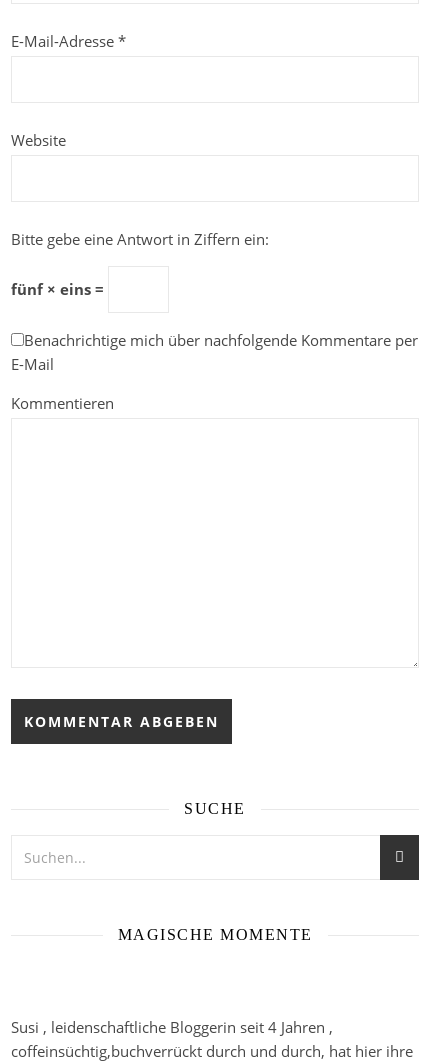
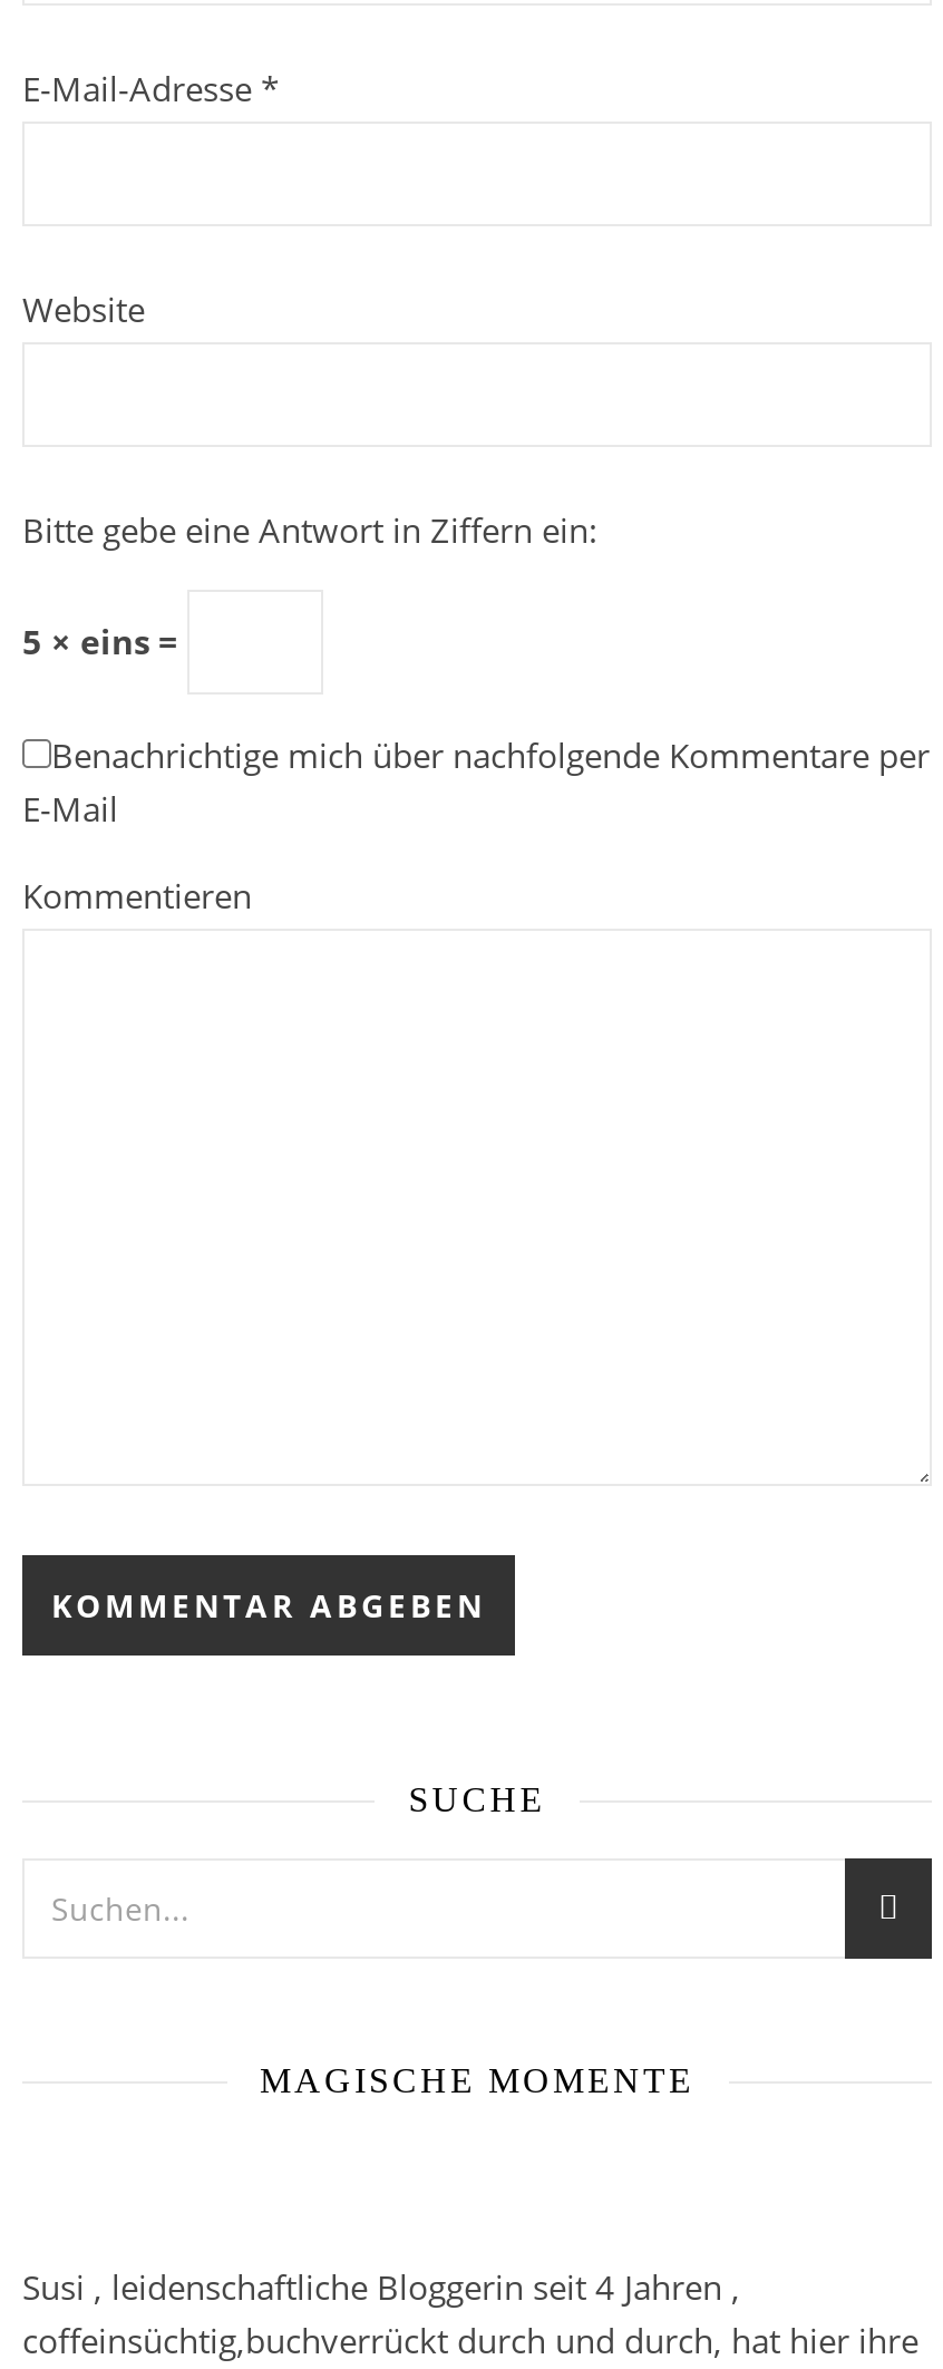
- fünf × eins =
+ 5 × eins =
